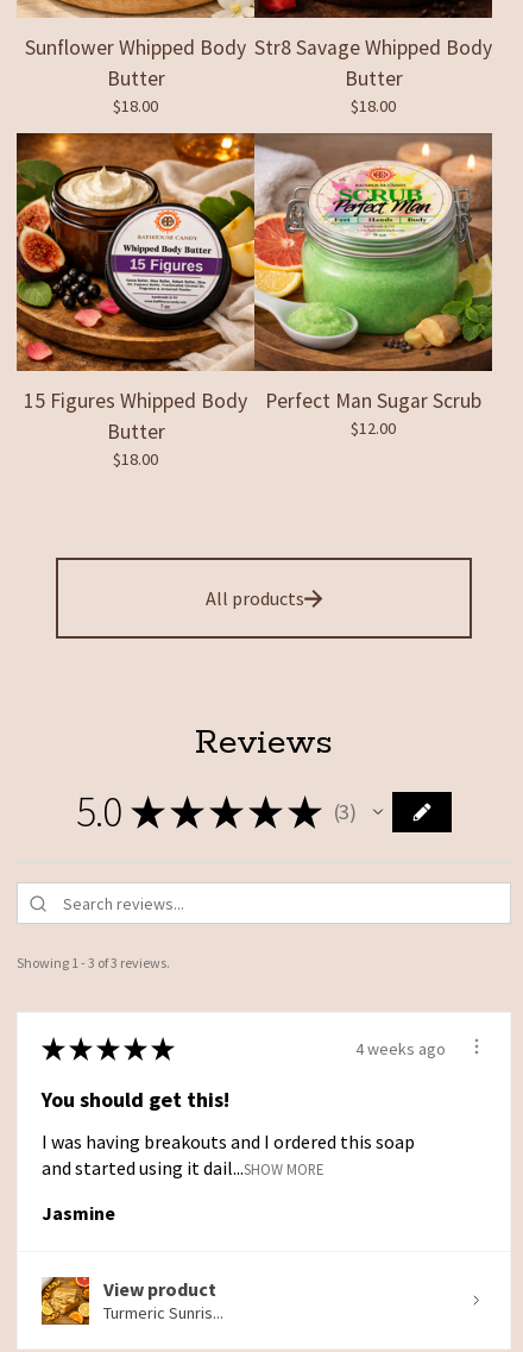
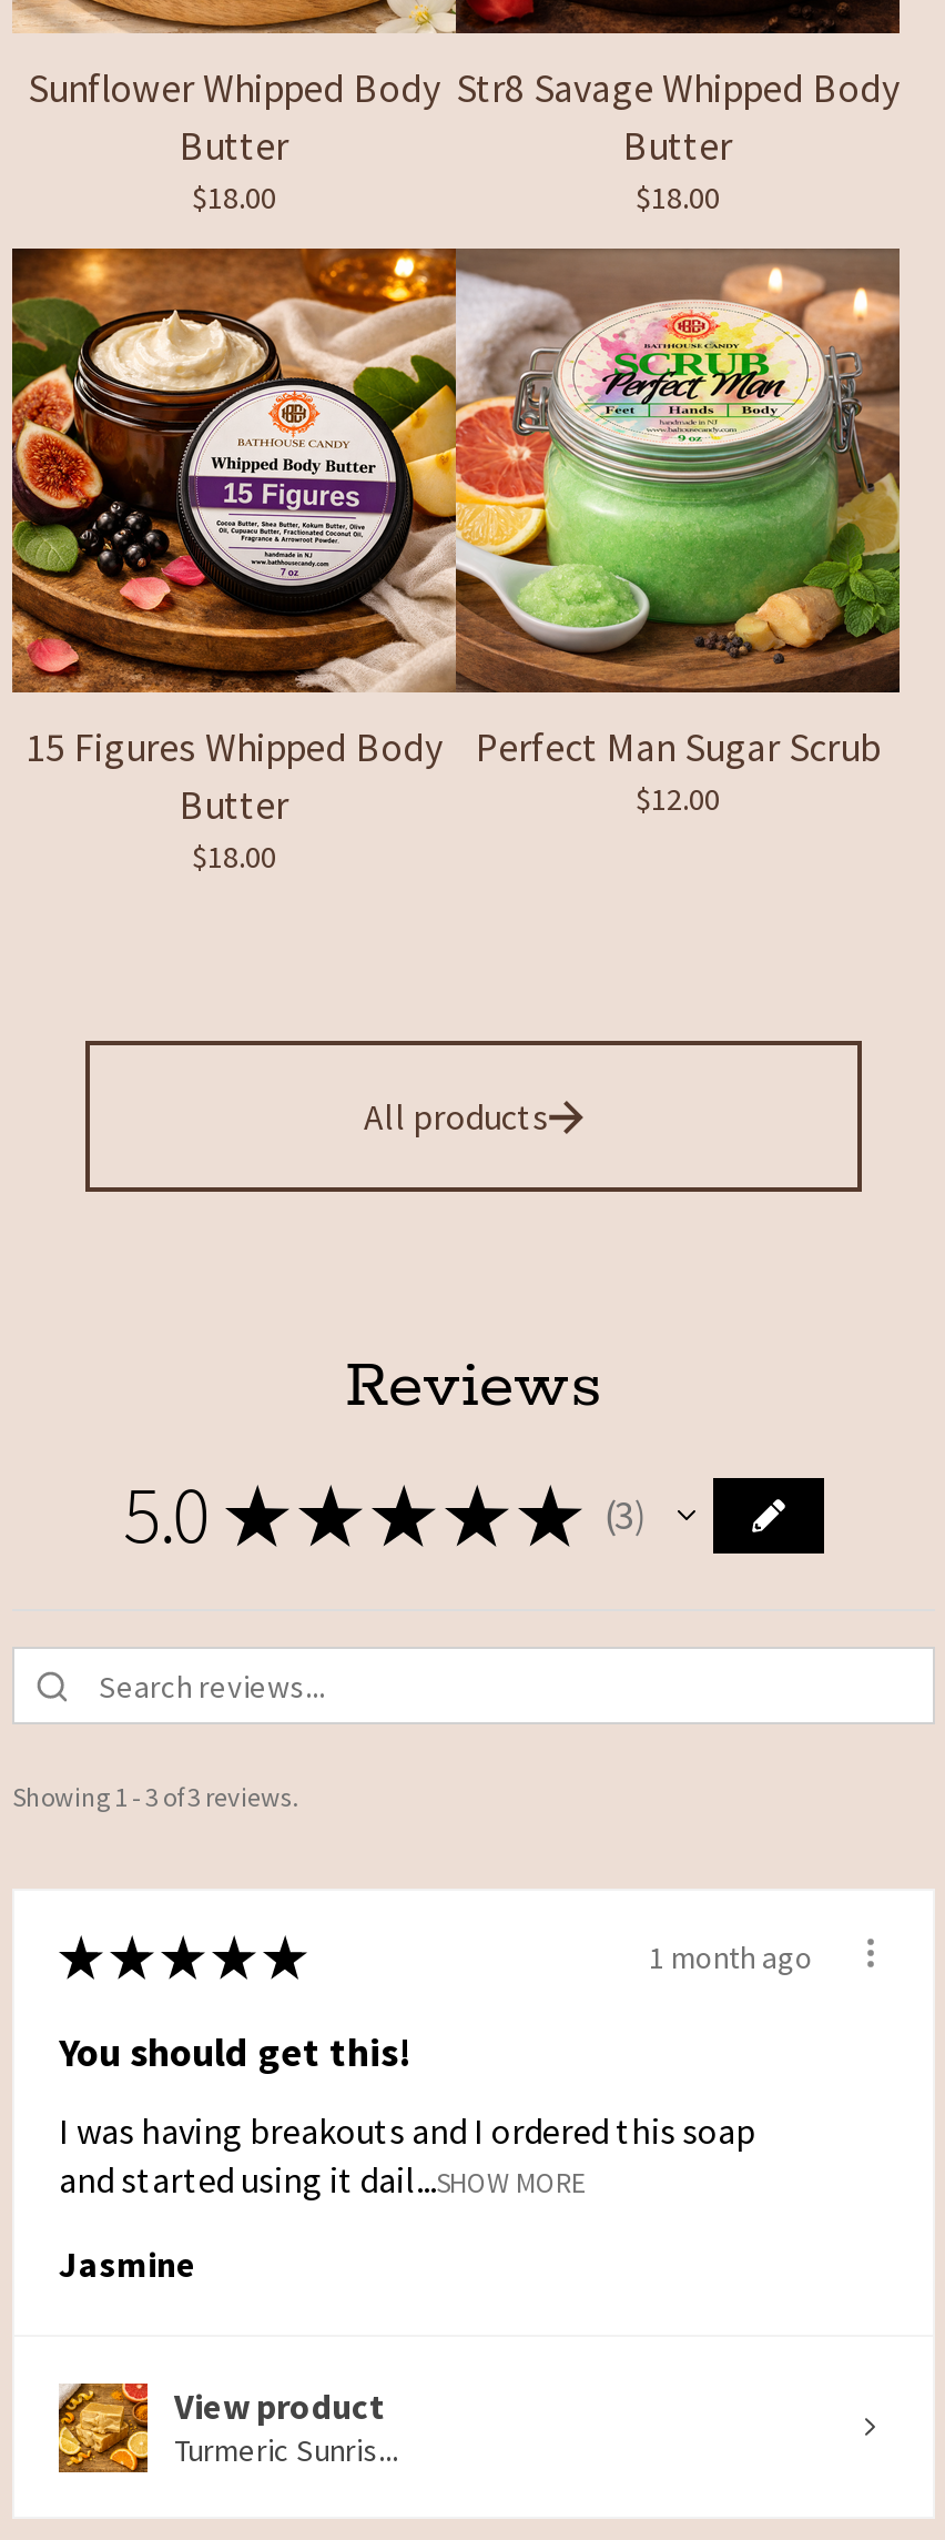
- 4 weeks ago
+ 1 month ago
